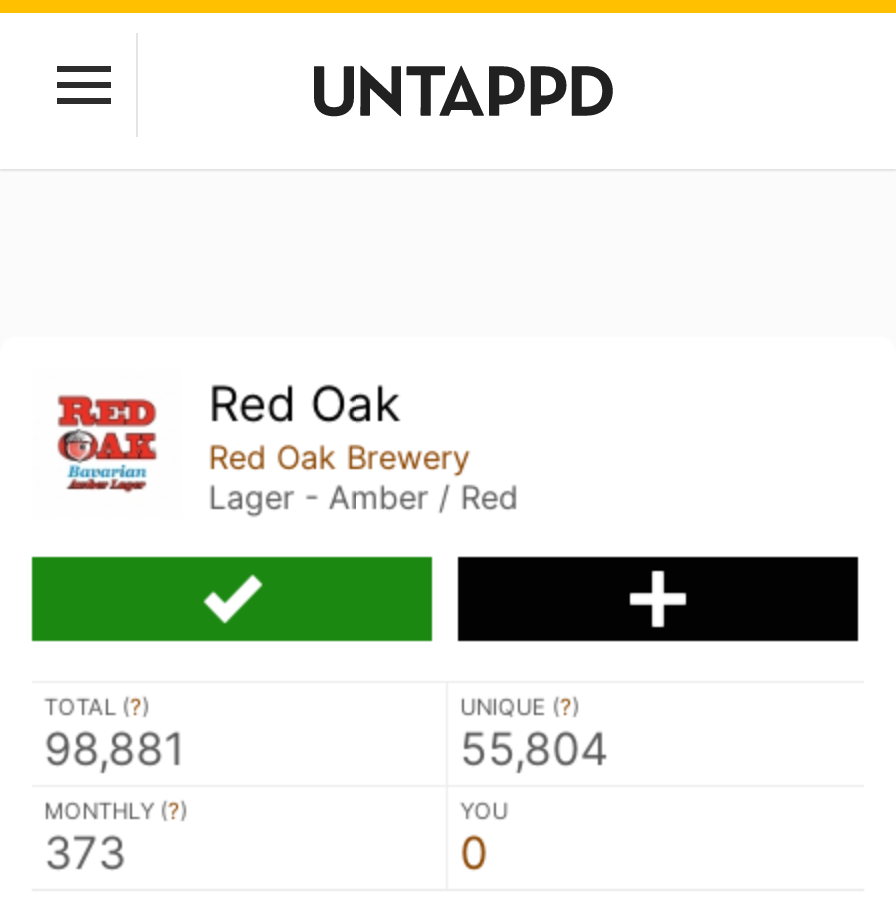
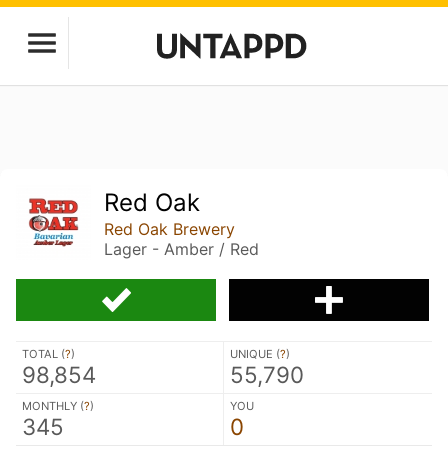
- 98,881
+ 98,854

- 55,804
+ 55,790

- 373
+ 345
